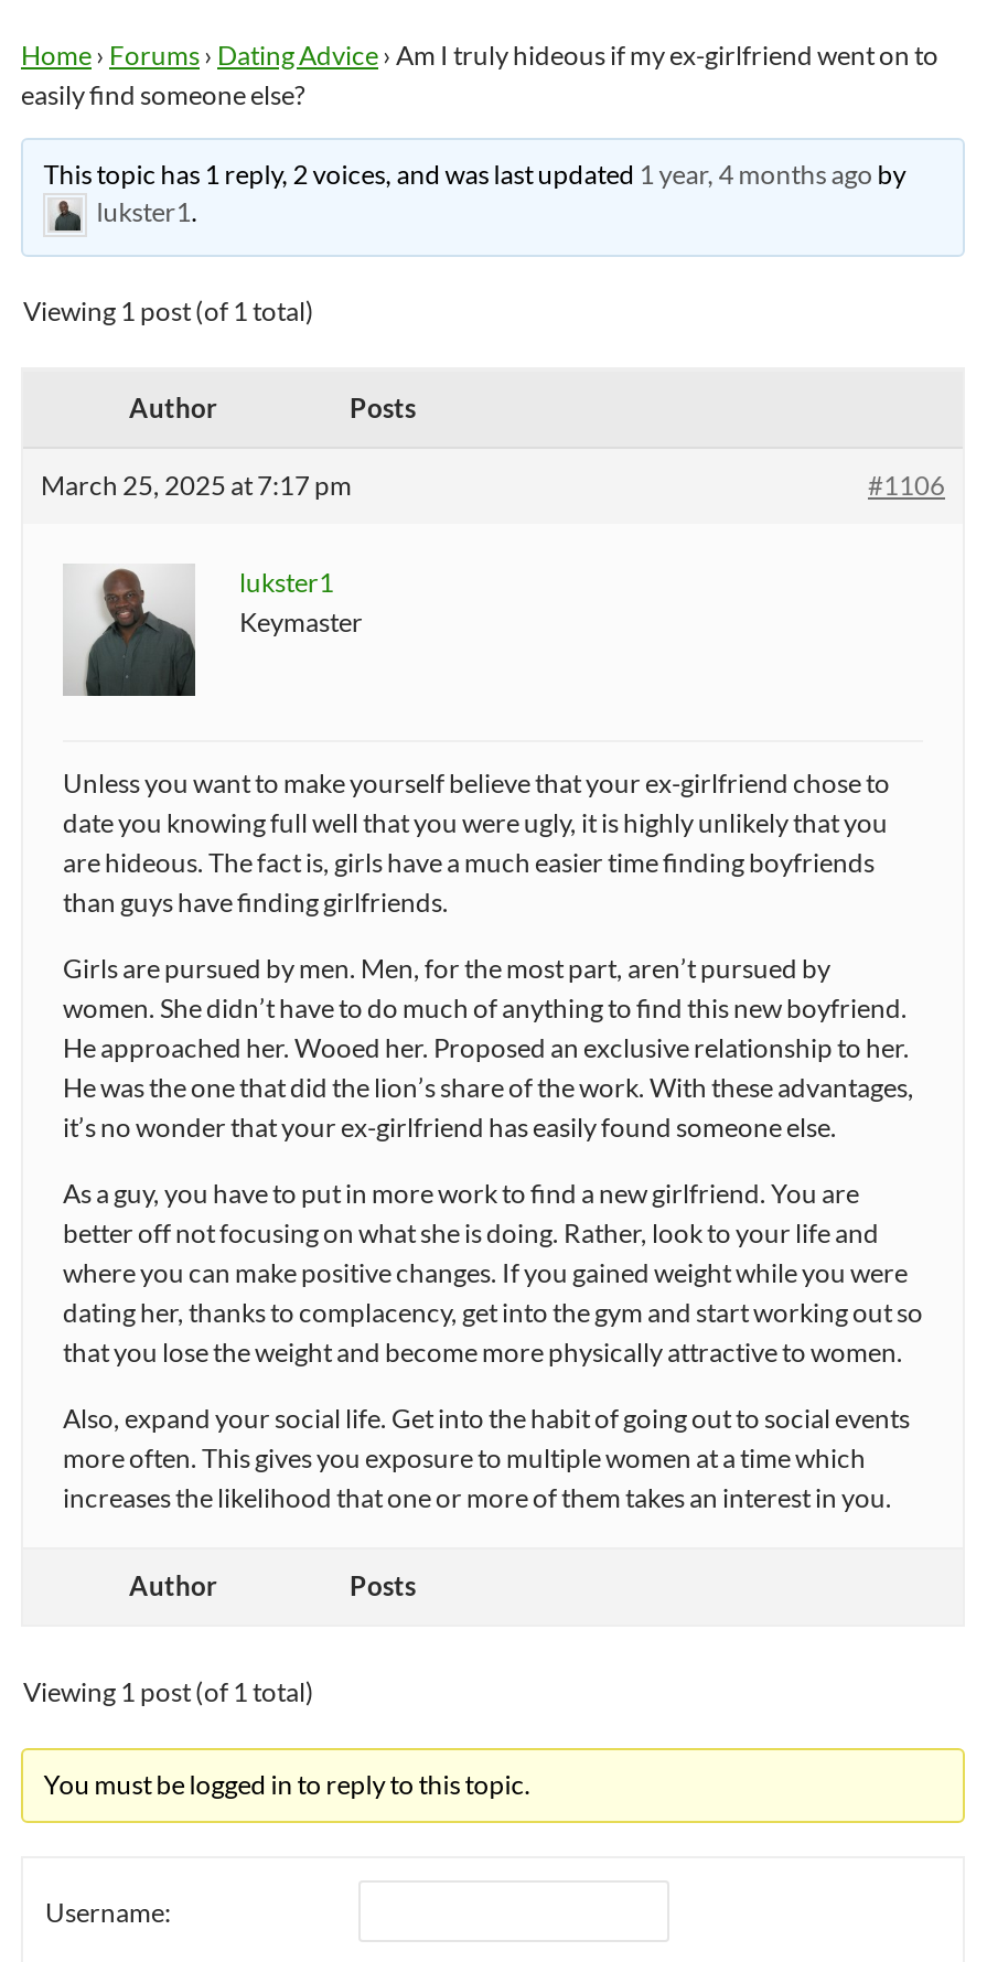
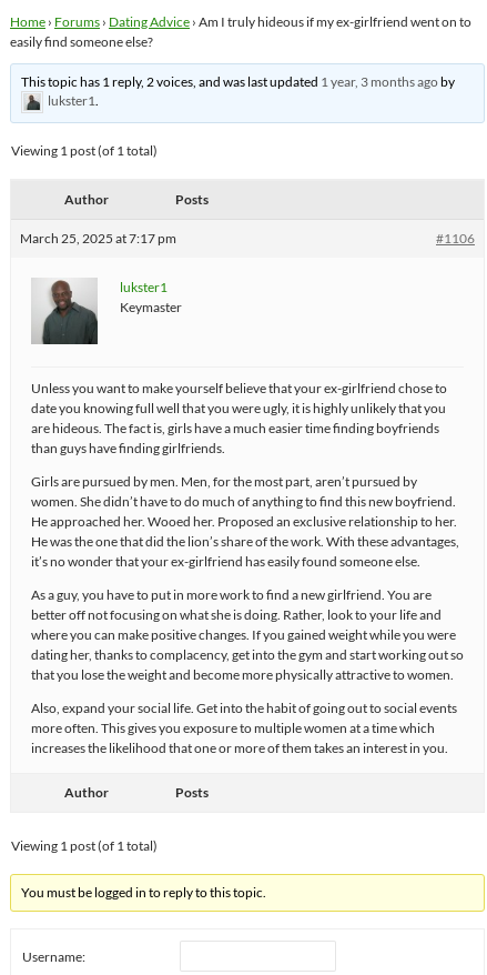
- This topic has 1 reply, 2 voices, and was last updated 1 year, 4 months ago by
+ This topic has 1 reply, 2 voices, and was last updated 1 year, 3 months ago by
